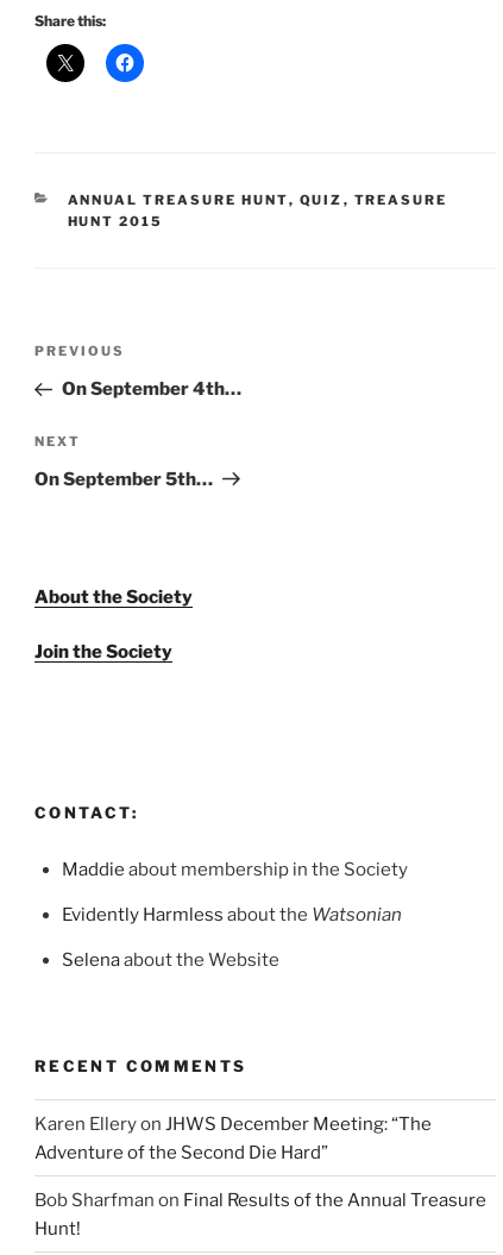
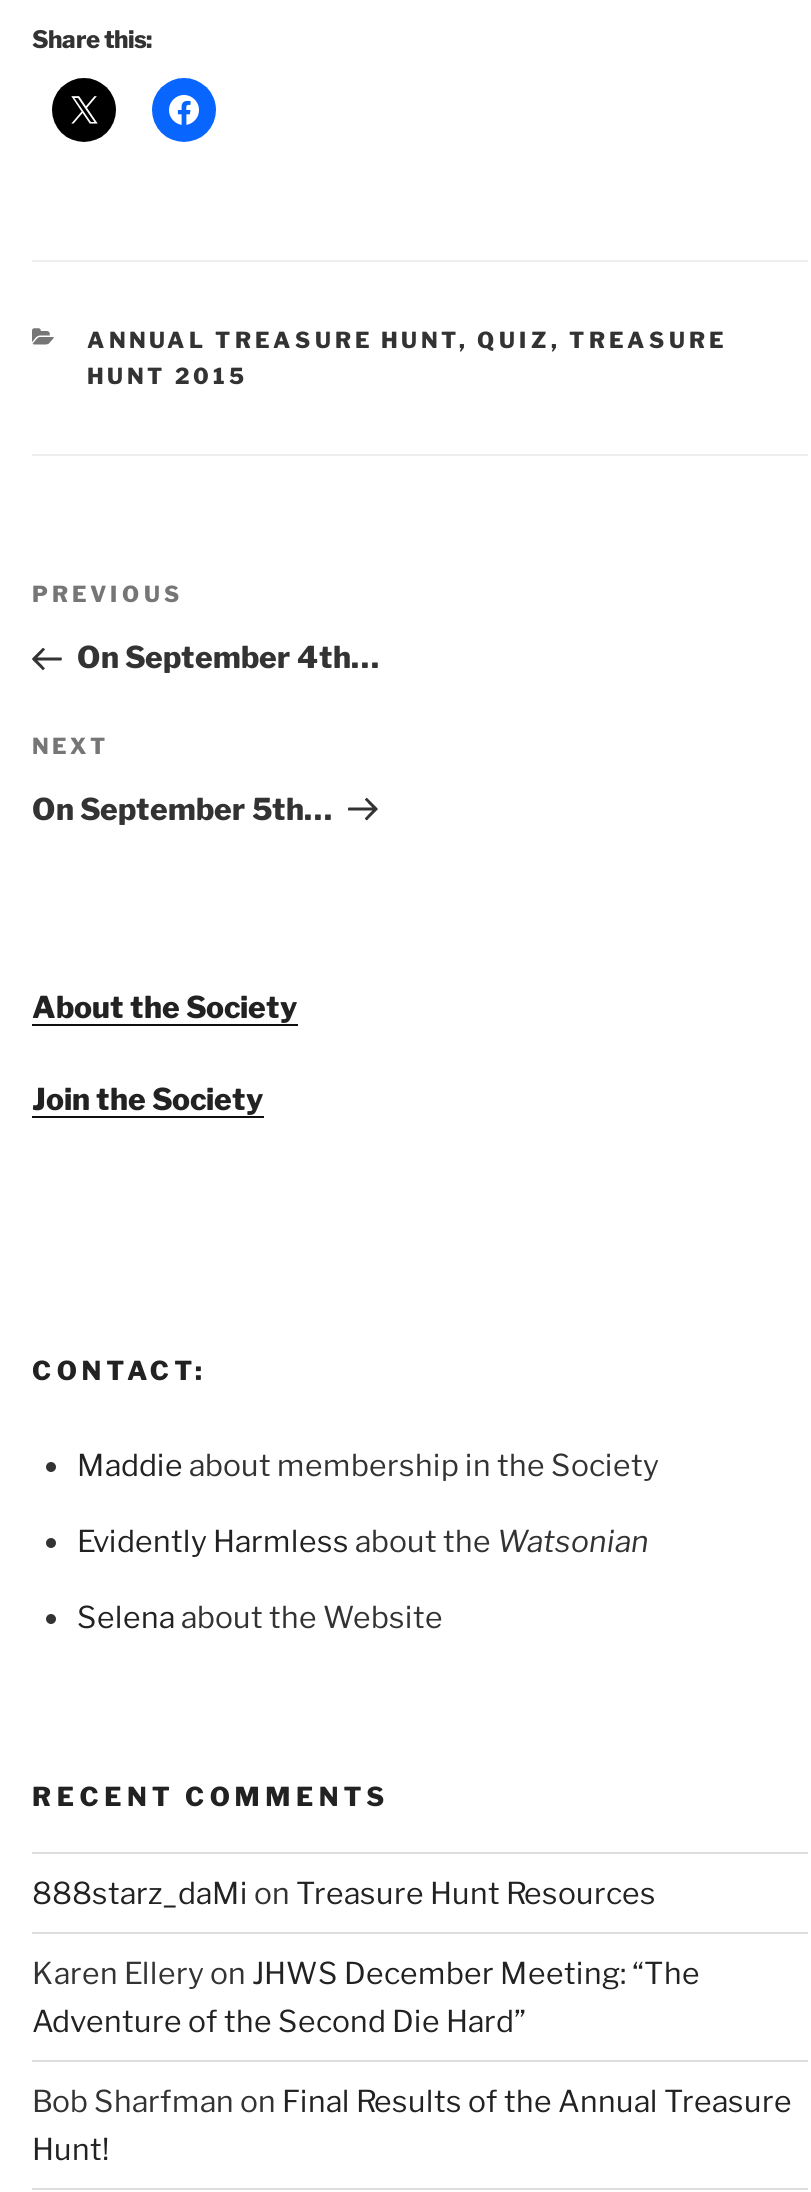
+ 888starz_daMi on Treasure Hunt Resources
